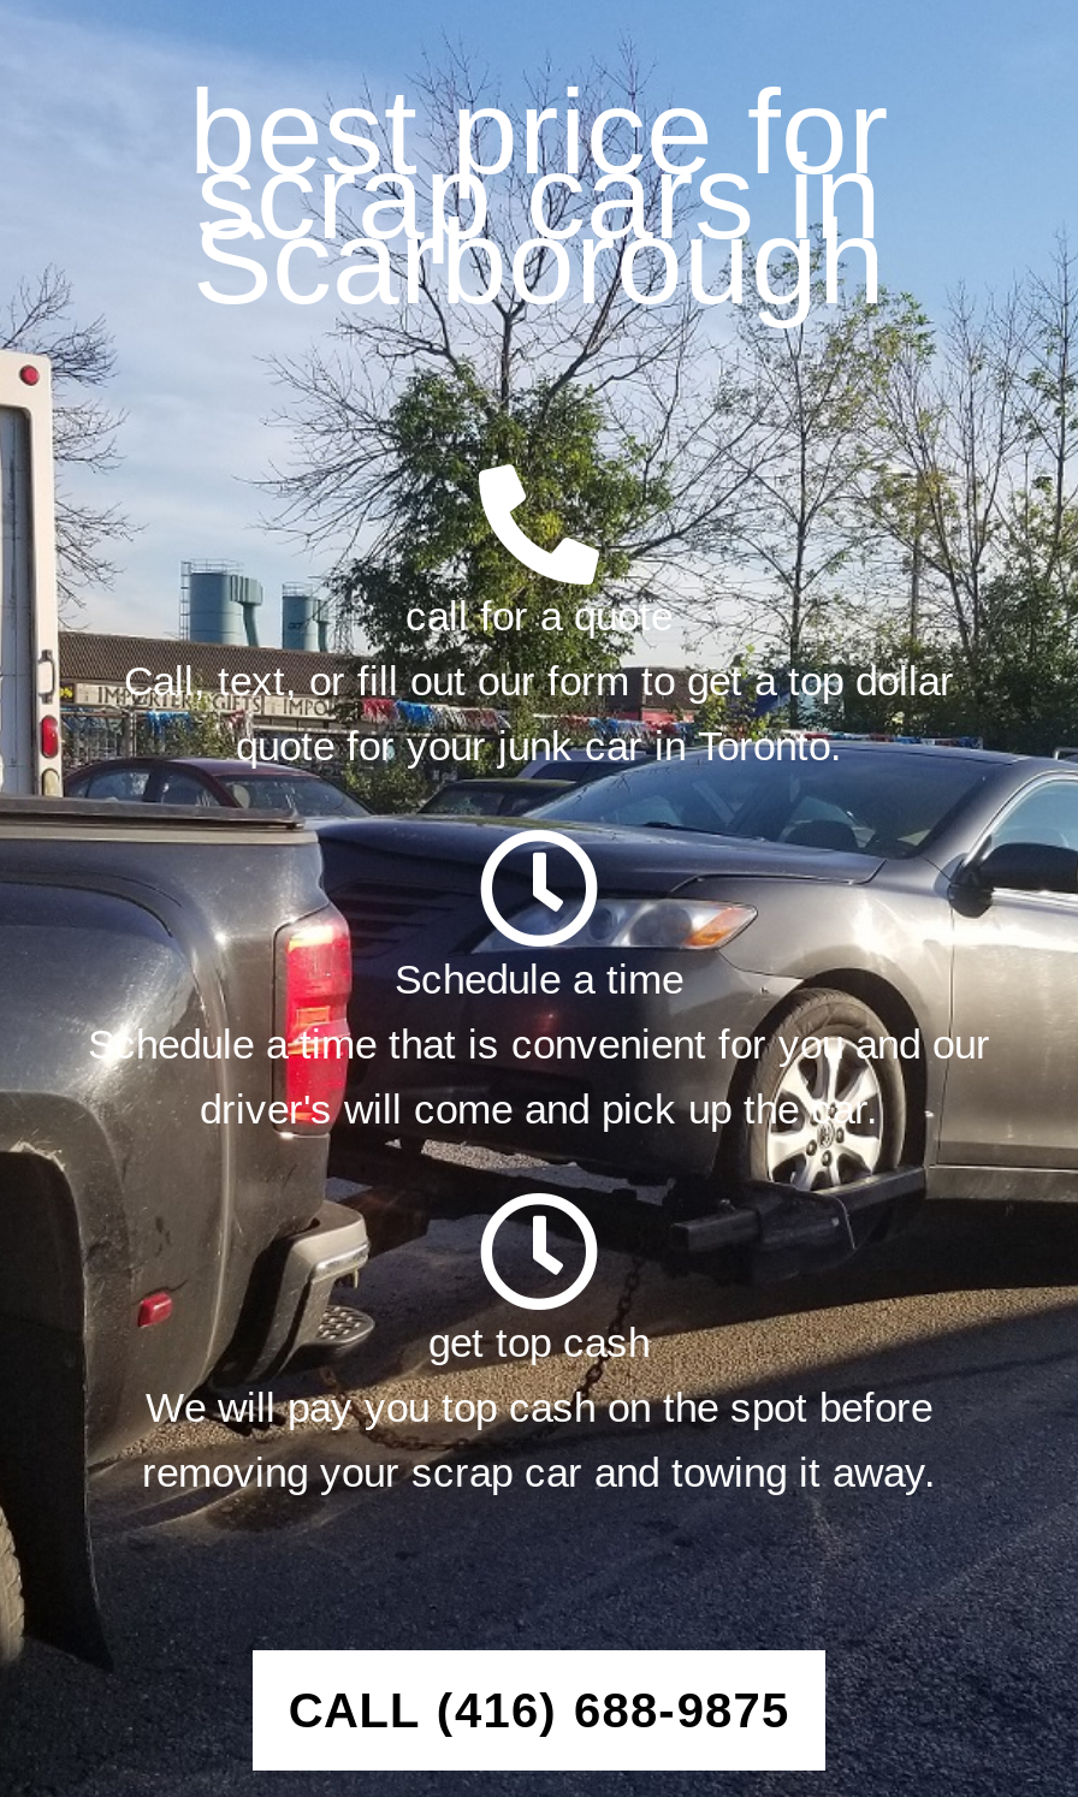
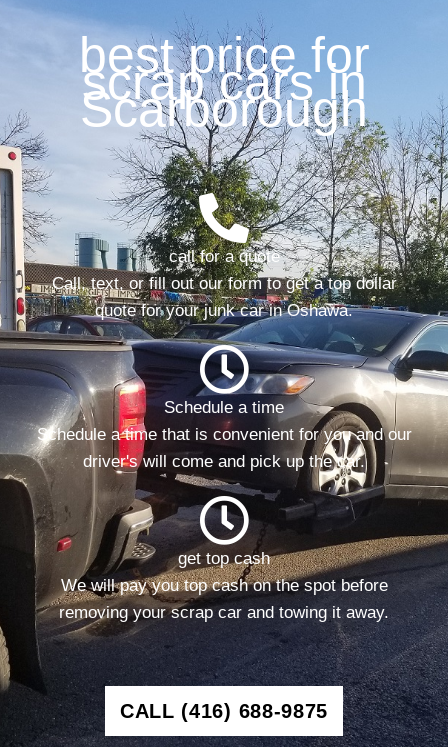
- quote for your junk car inToronto.
+ quote for your junk car inOshawa.
